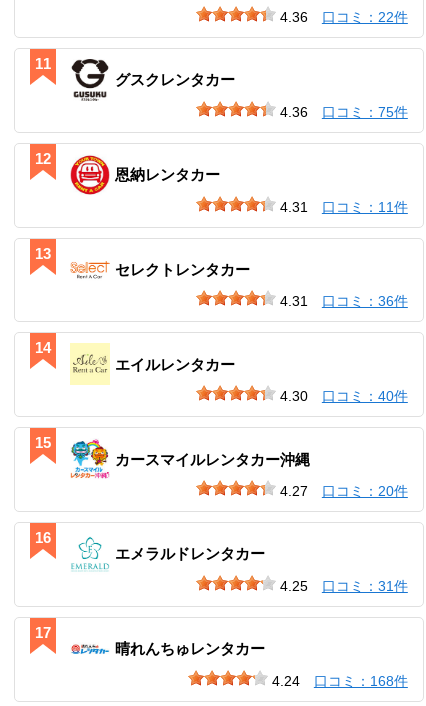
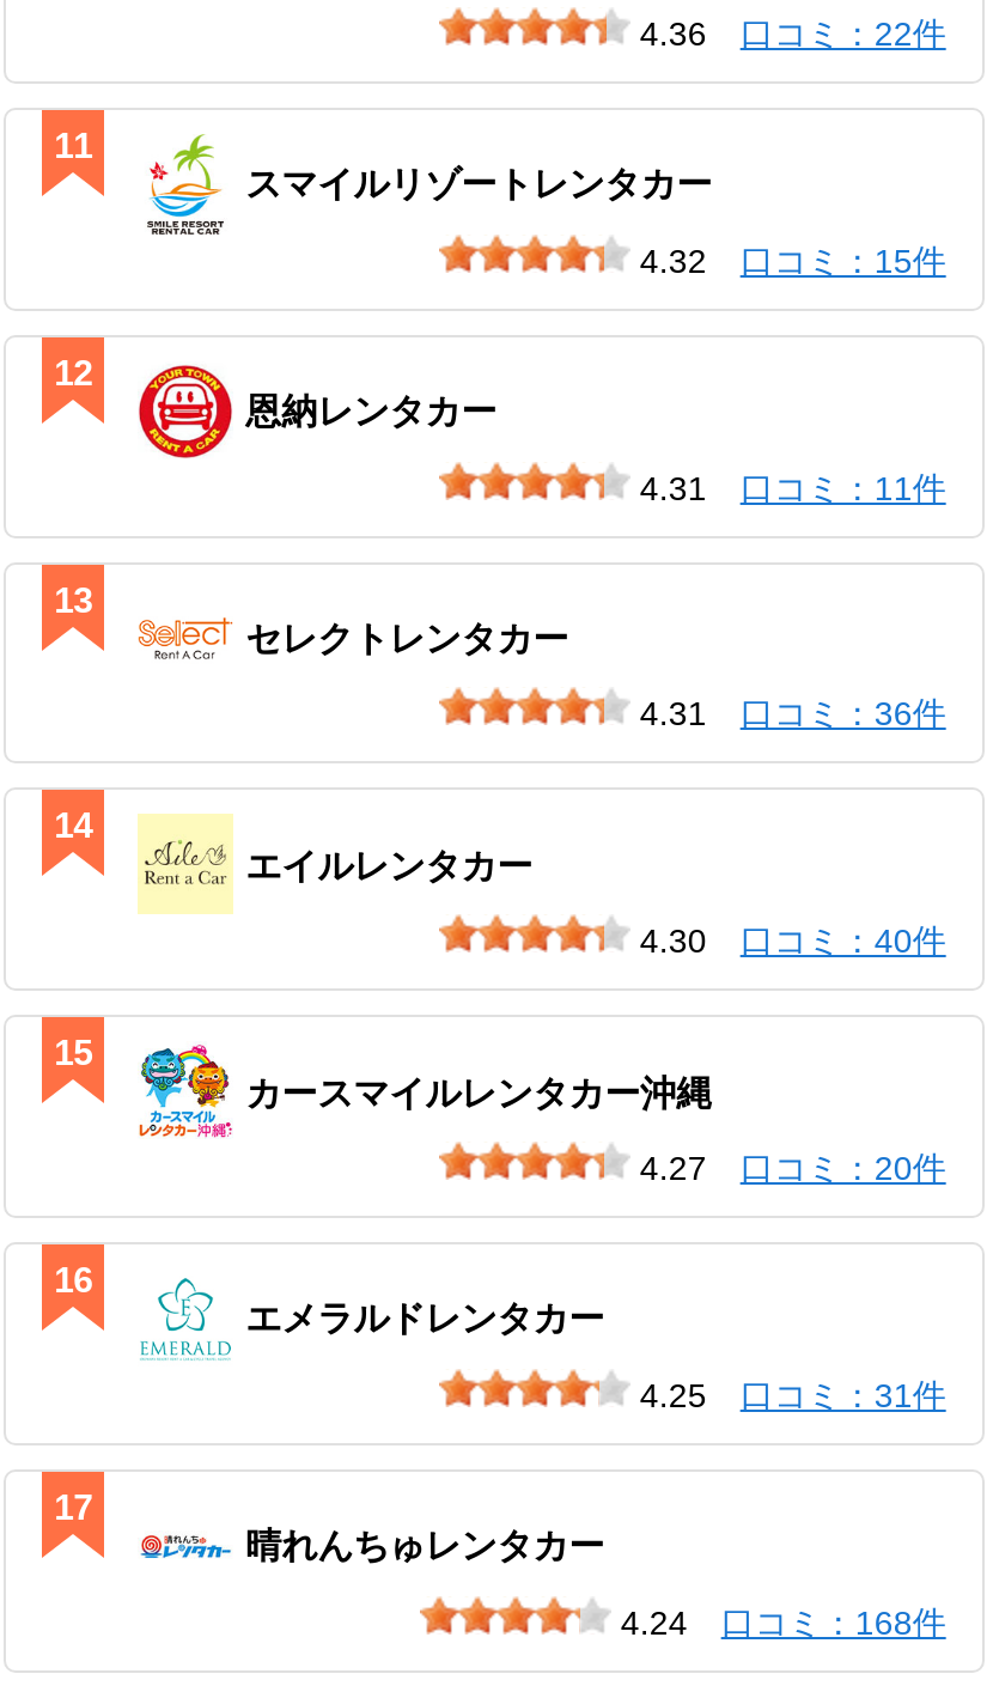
- [image]
- グスクレンタカー
+ [image]
+ スマイルリゾートレンタカー

- 4.36
- 口コミ：75件
+ 4.32
+ 口コミ：15件
